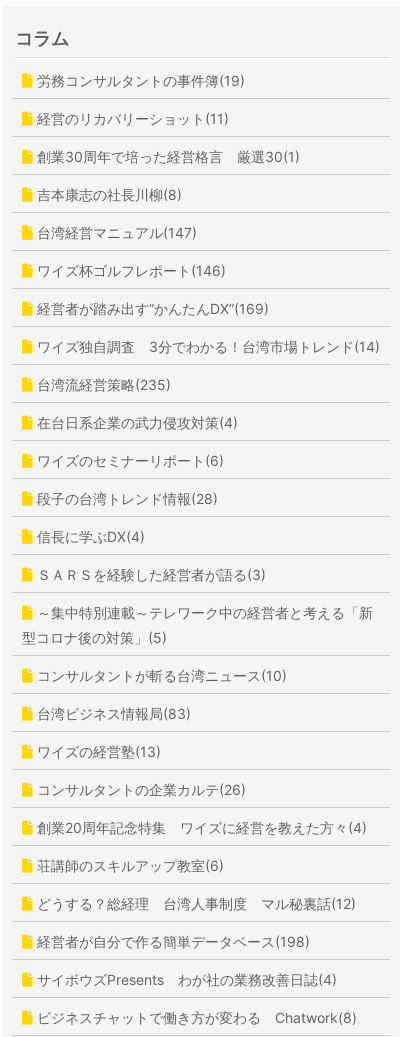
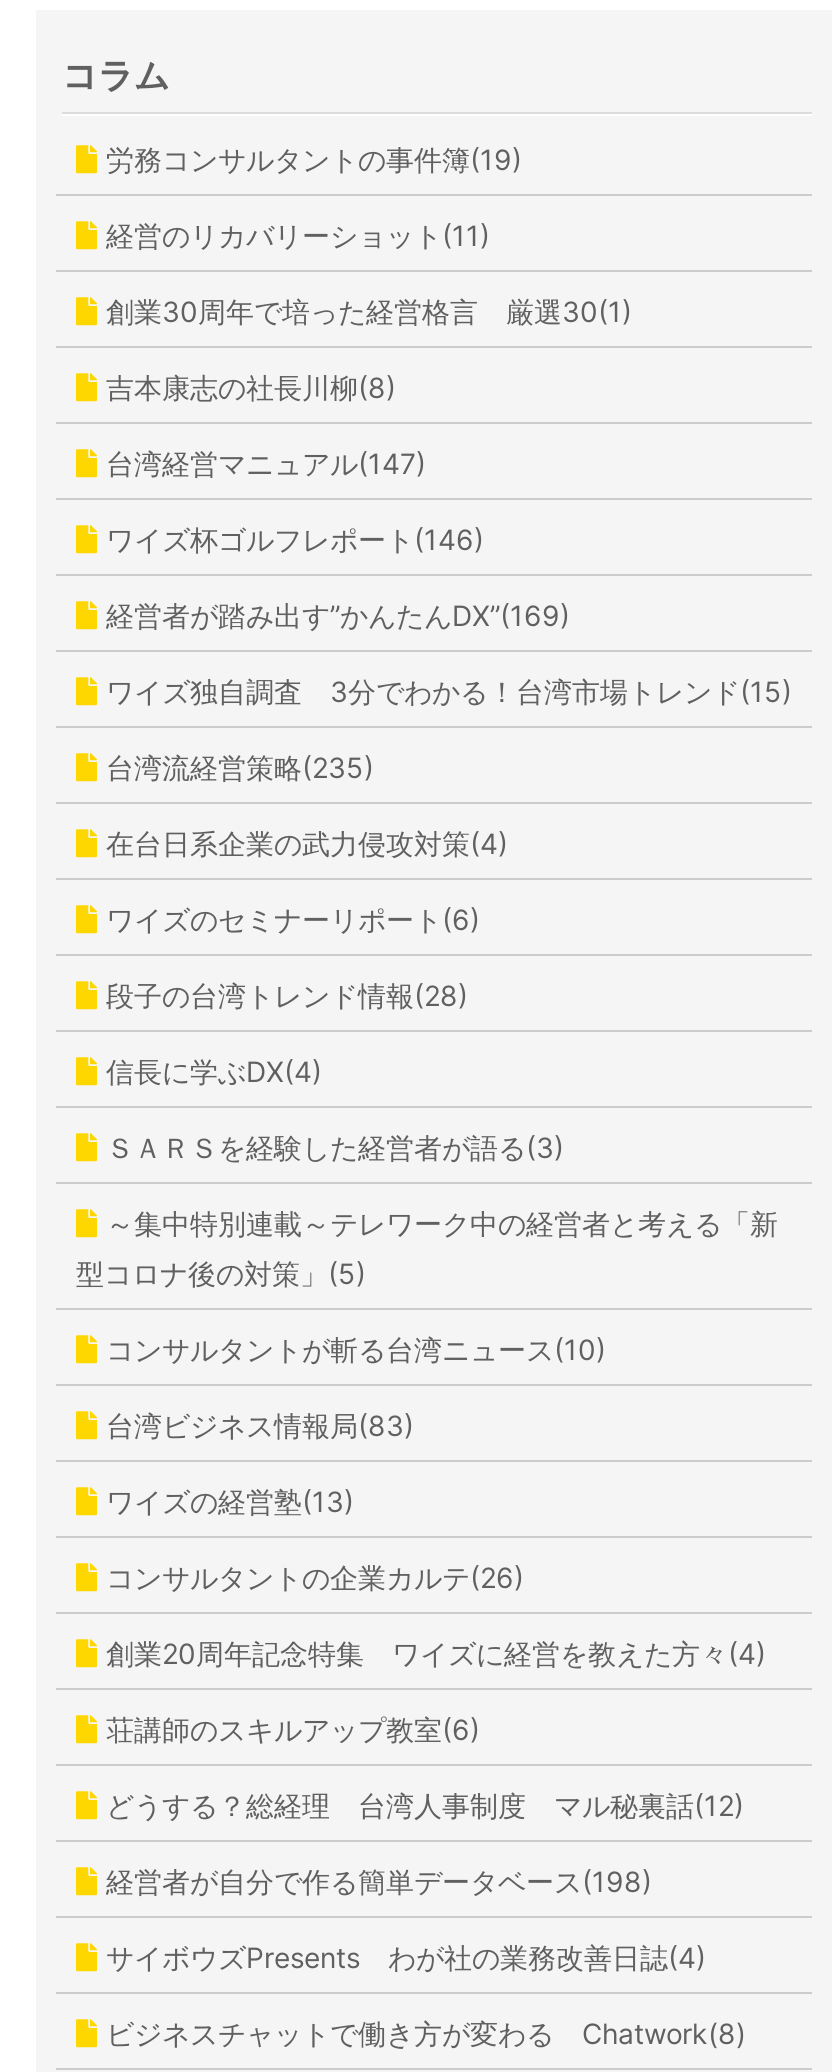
- ワイズ独自調査 3分でわかる！台湾市場トレンド(14)
+ ワイズ独自調査 3分でわかる！台湾市場トレンド(15)
